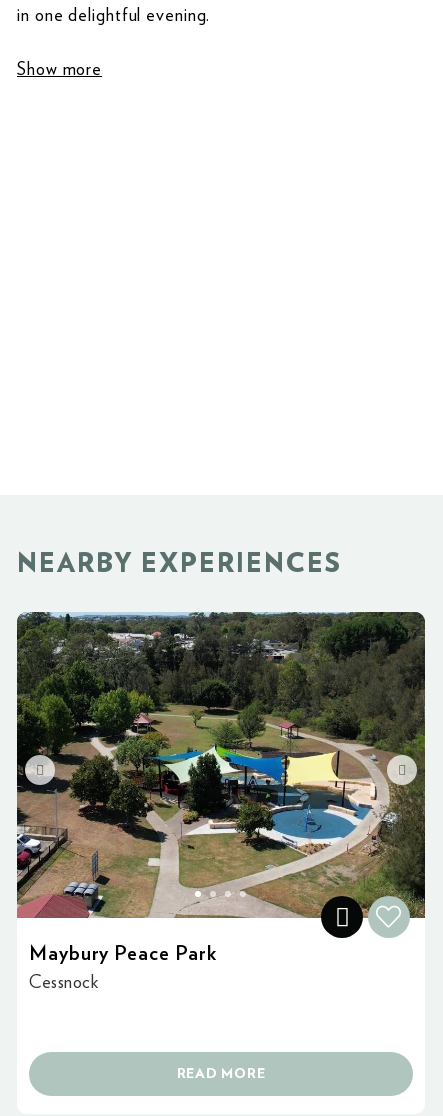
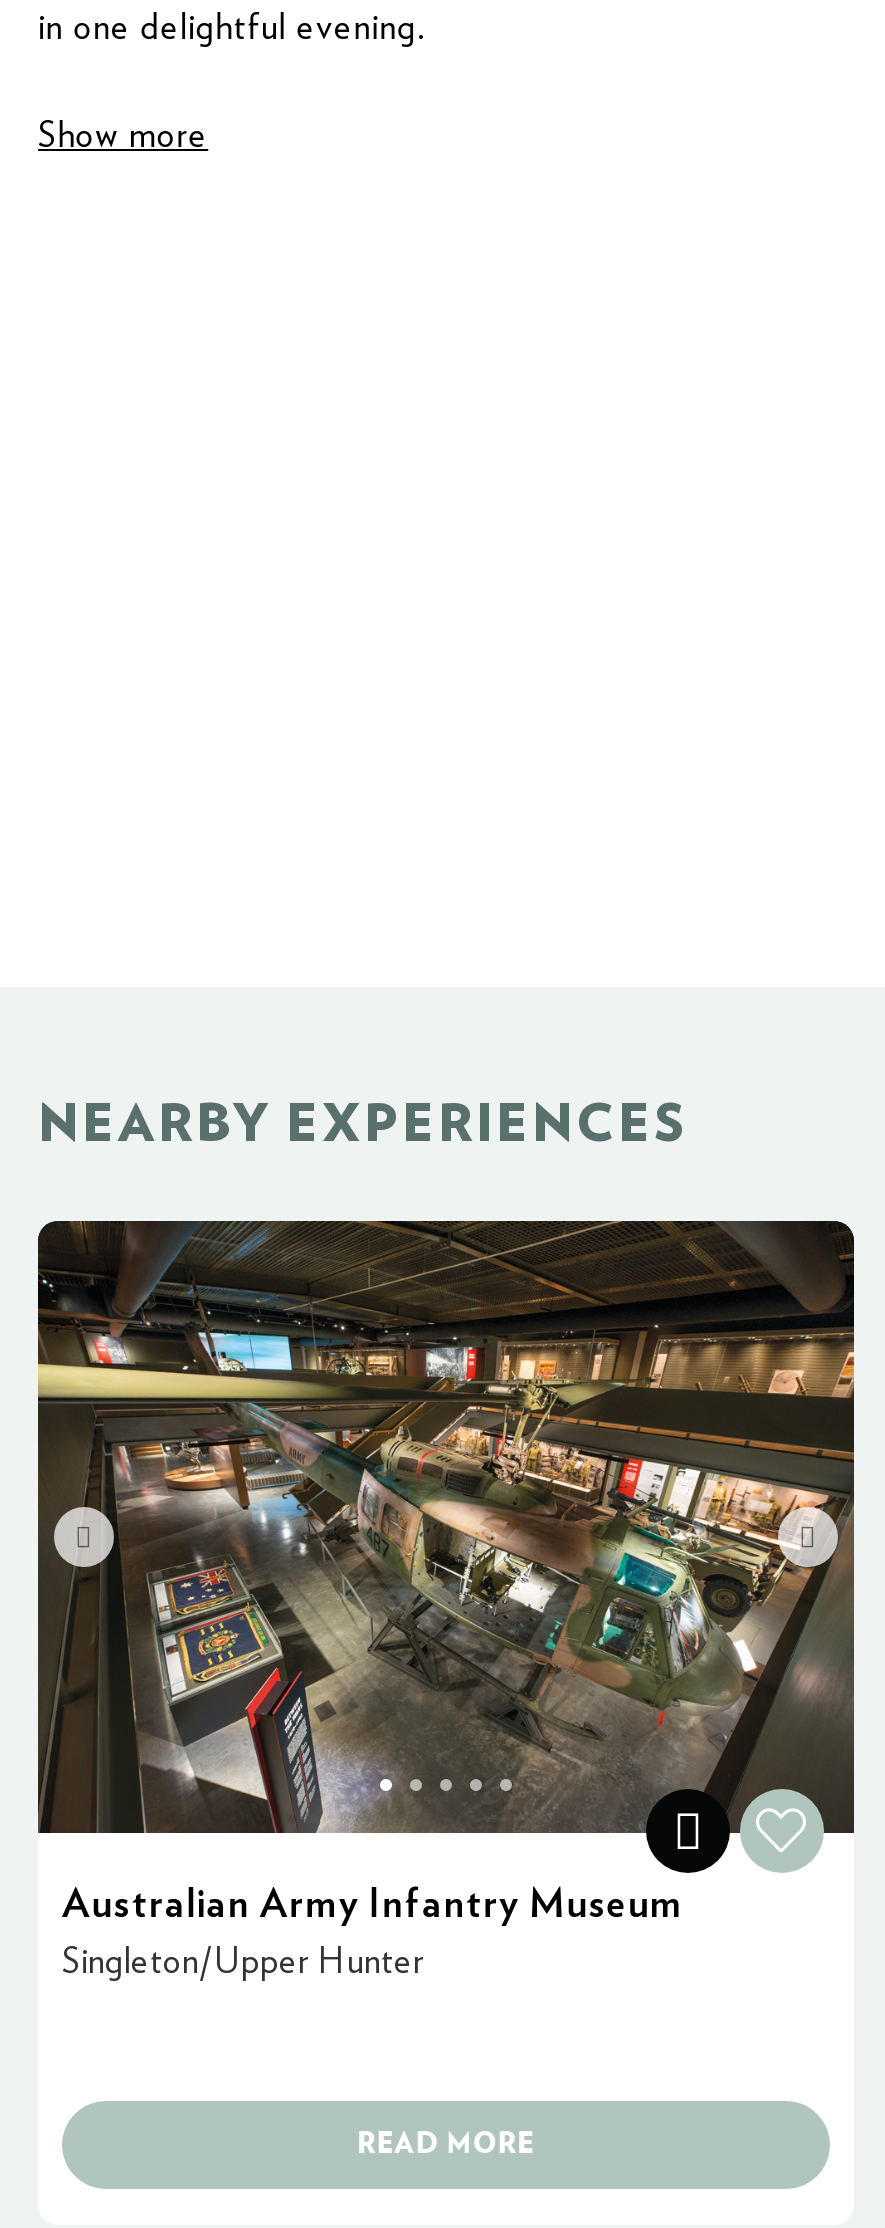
- [image]
- Maybury Peace Park
+ [image]
+ Australian Army Infantry Museum

- Cessnock
+ Singleton/Upper Hunter
